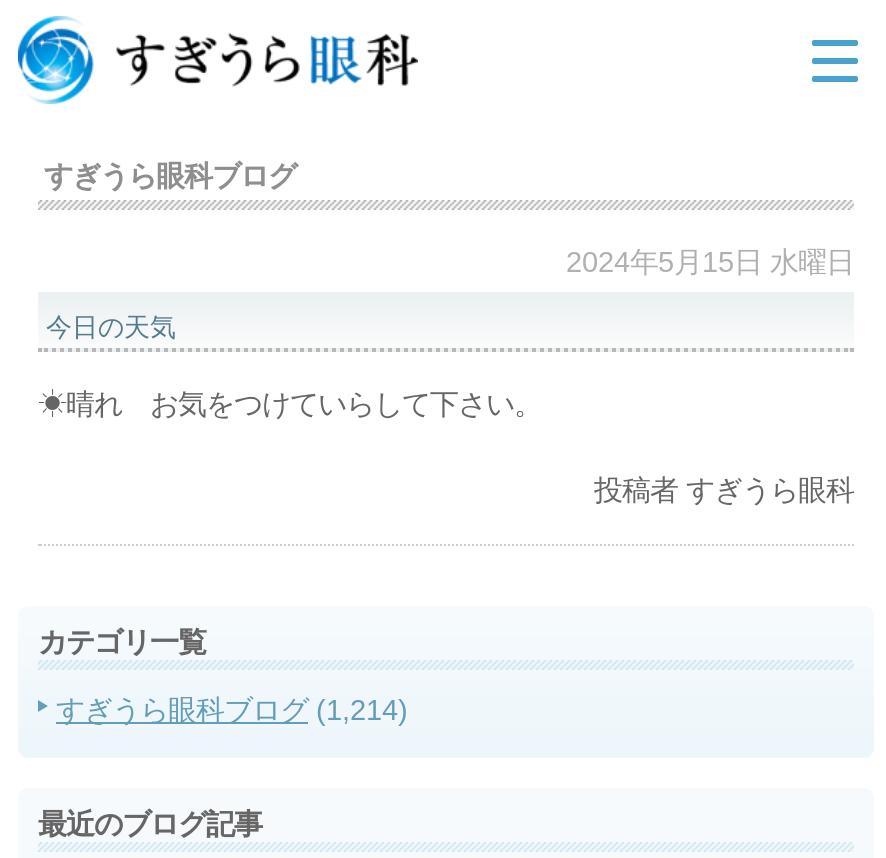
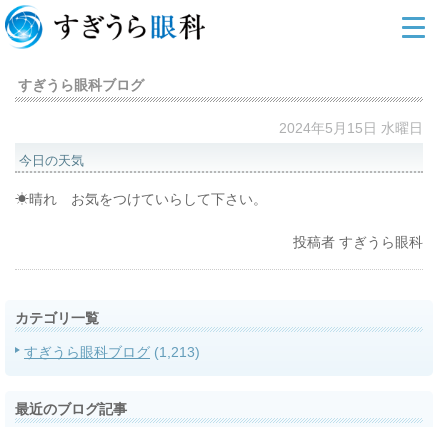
- すぎうら眼科ブログ(1,214)
+ すぎうら眼科ブログ(1,213)
